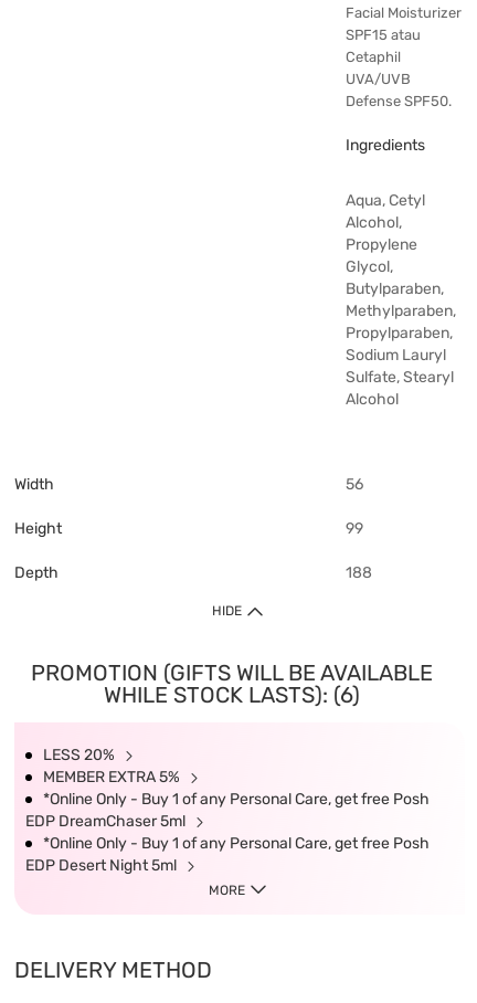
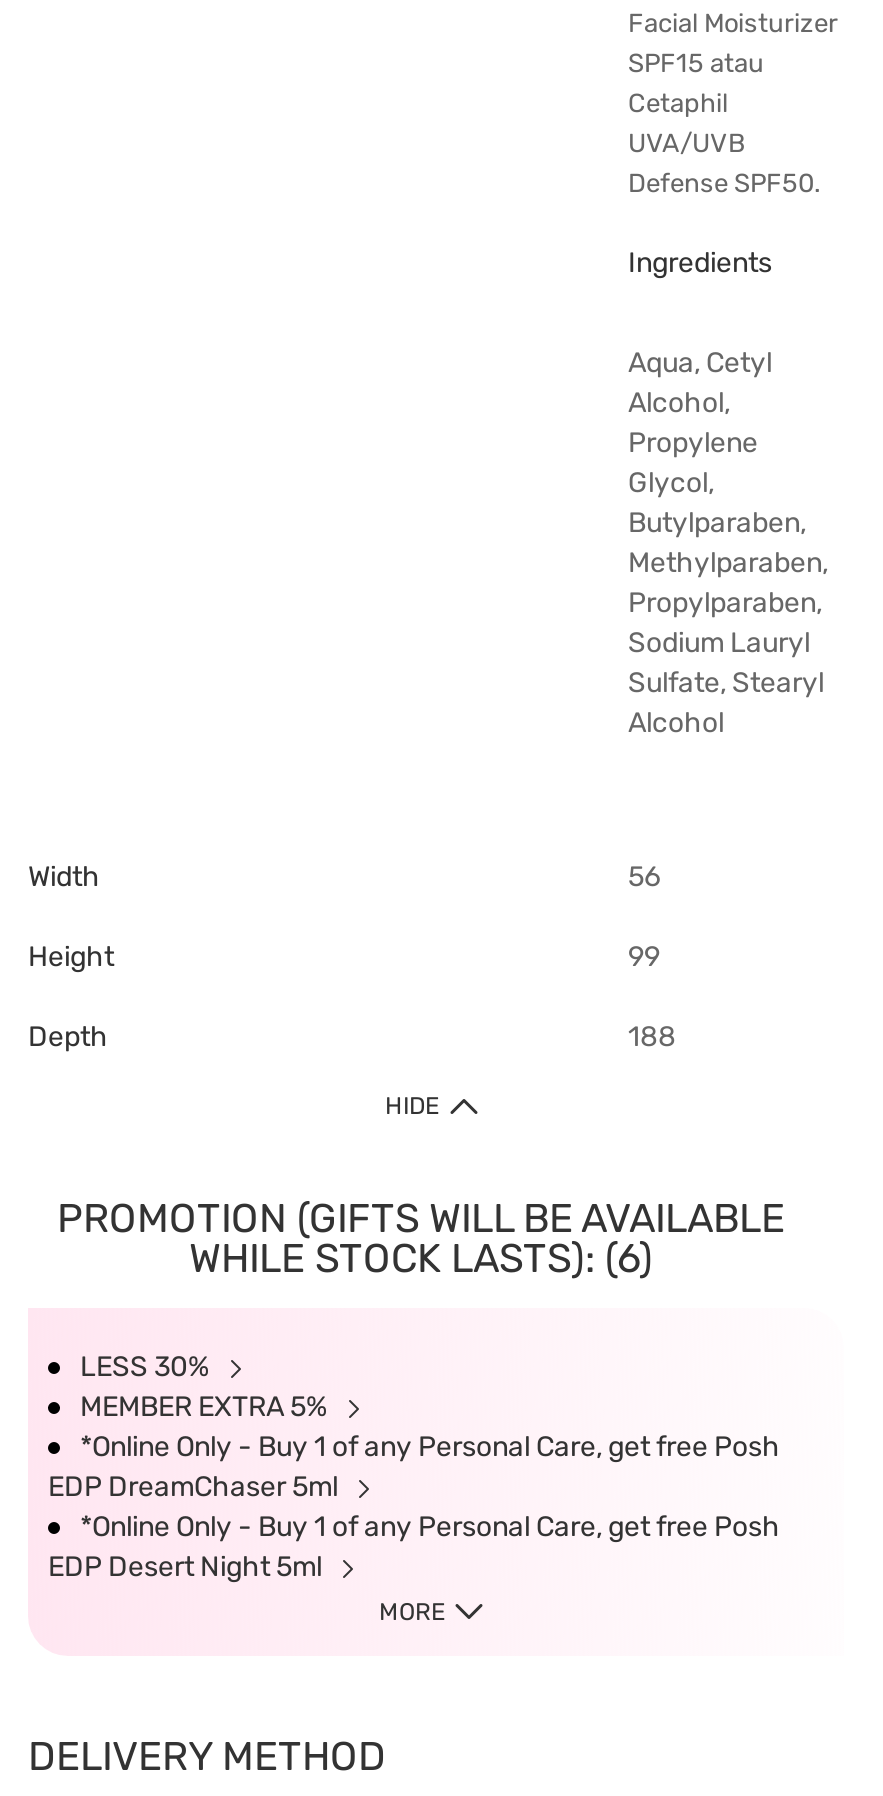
- LESS 20%
+ LESS 30%
